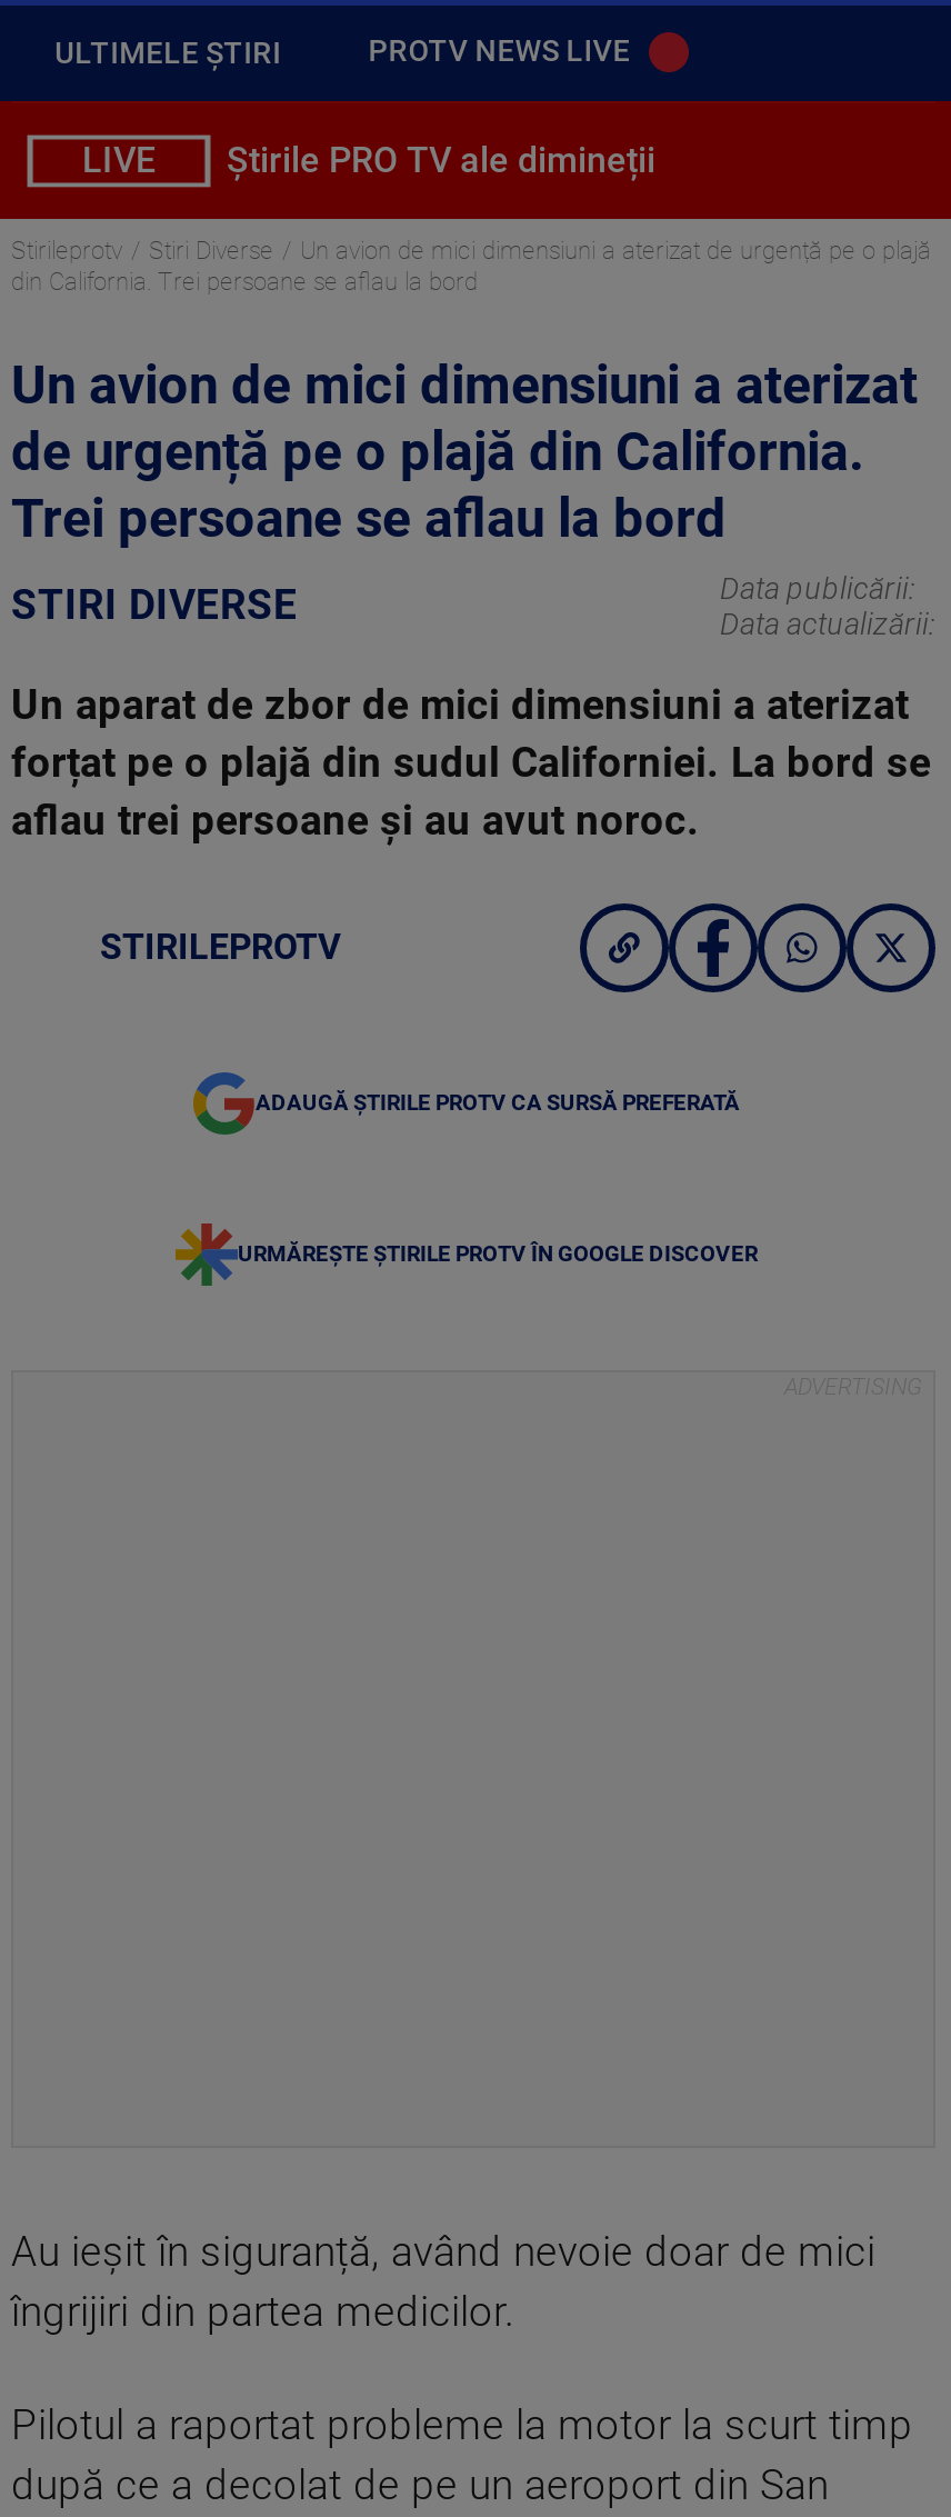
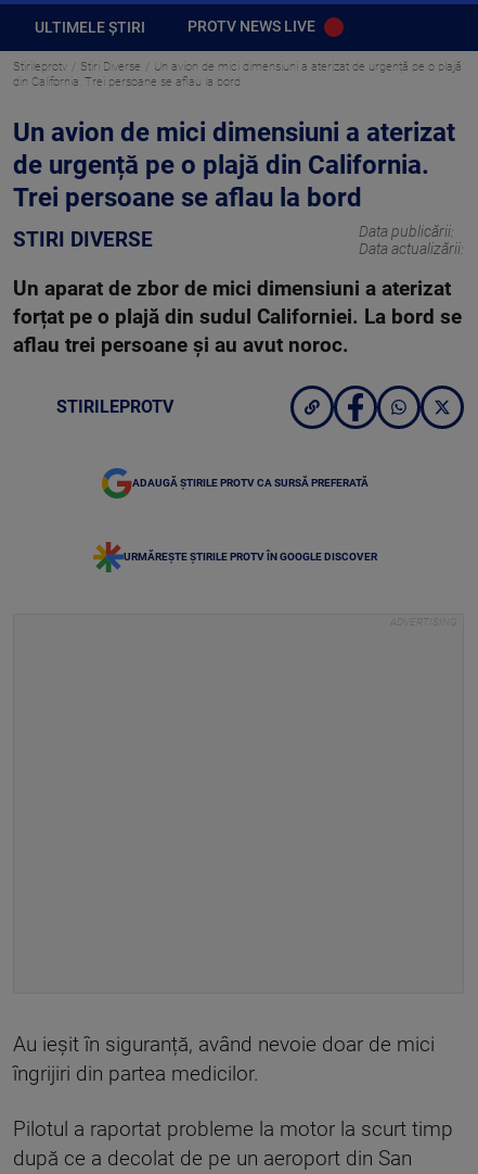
- LIVE
- Știrile PRO TV ale dimineții
